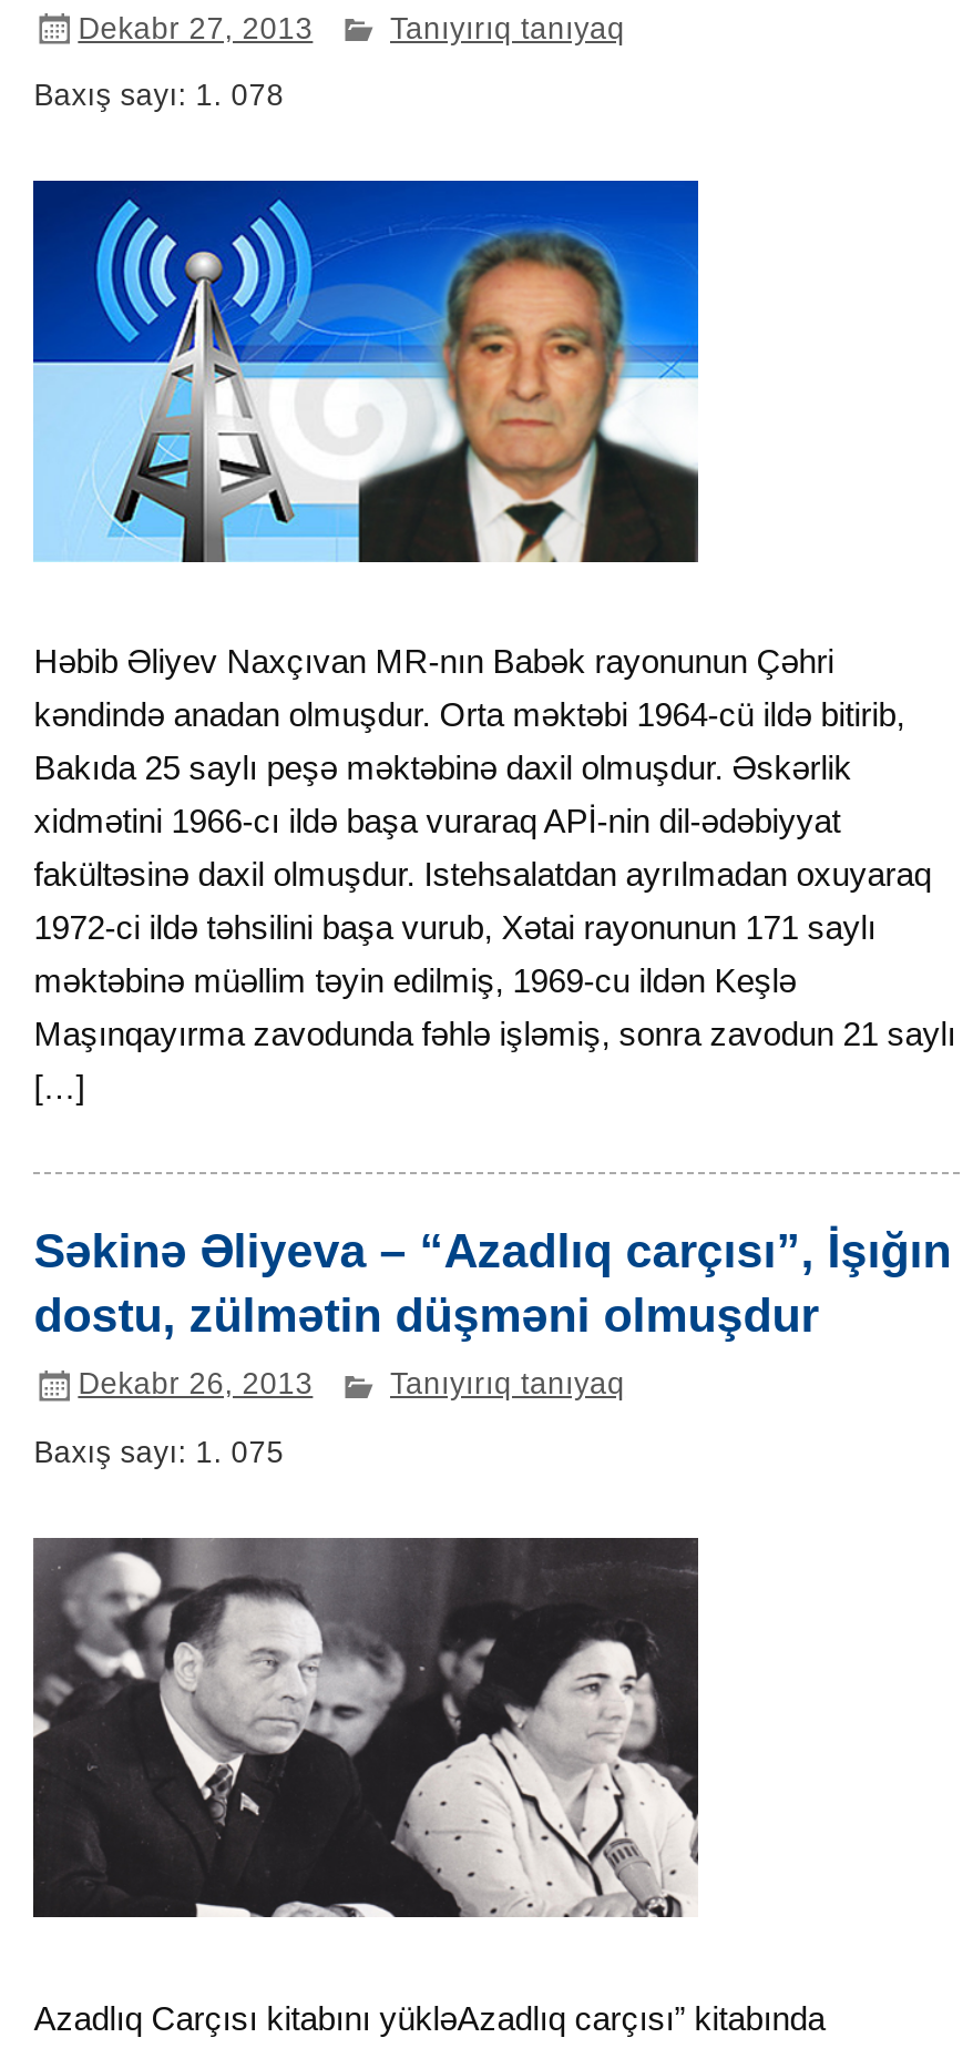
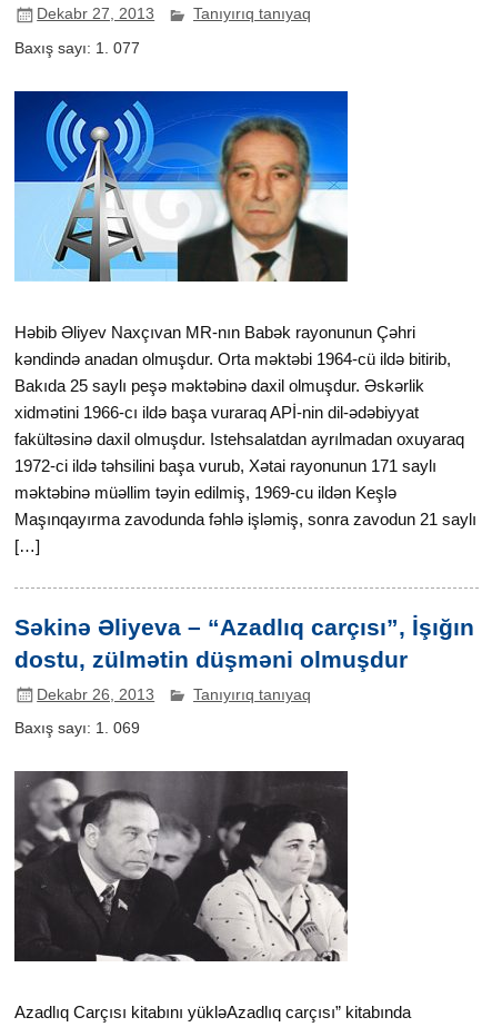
- Baxış sayı: 1. 078
+ Baxış sayı: 1. 077

- Baxış sayı: 1. 075
+ Baxış sayı: 1. 069
